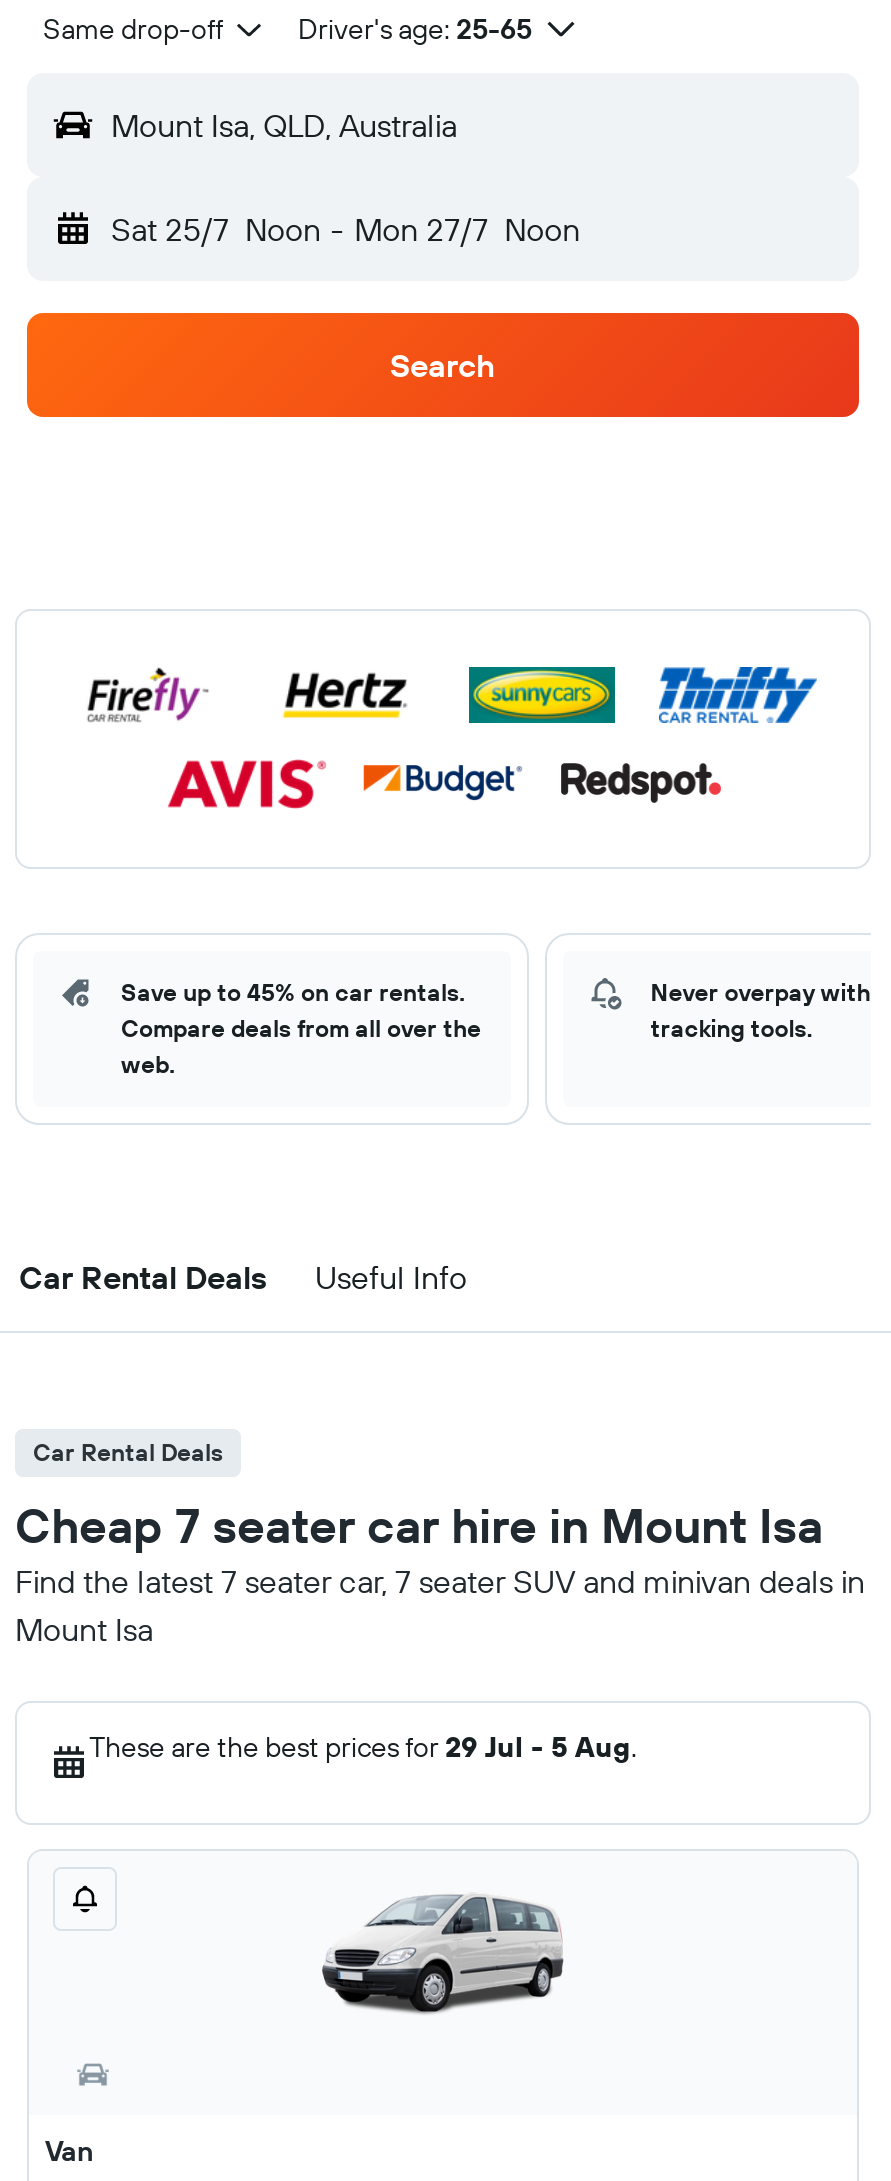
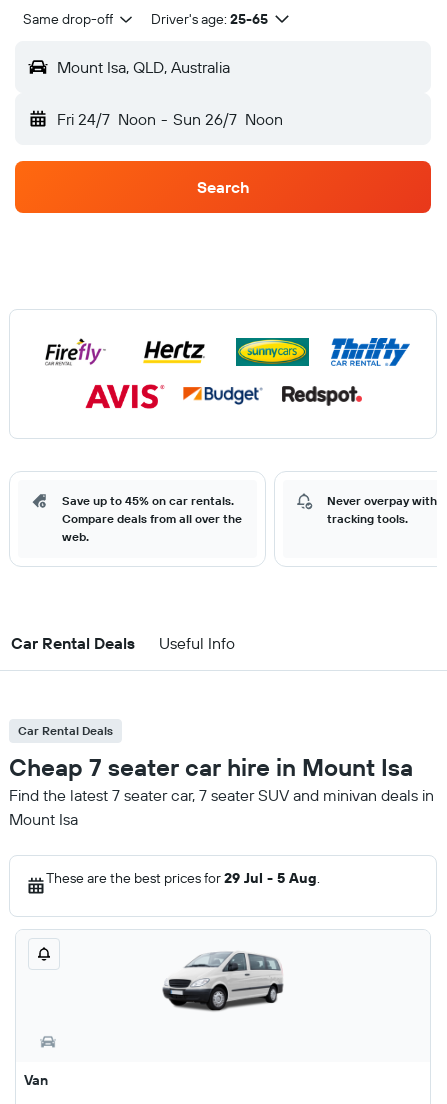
- Sat 25/7 Noon - Mon 27/7 Noon
+ Fri 24/7 Noon - Sun 26/7 Noon
